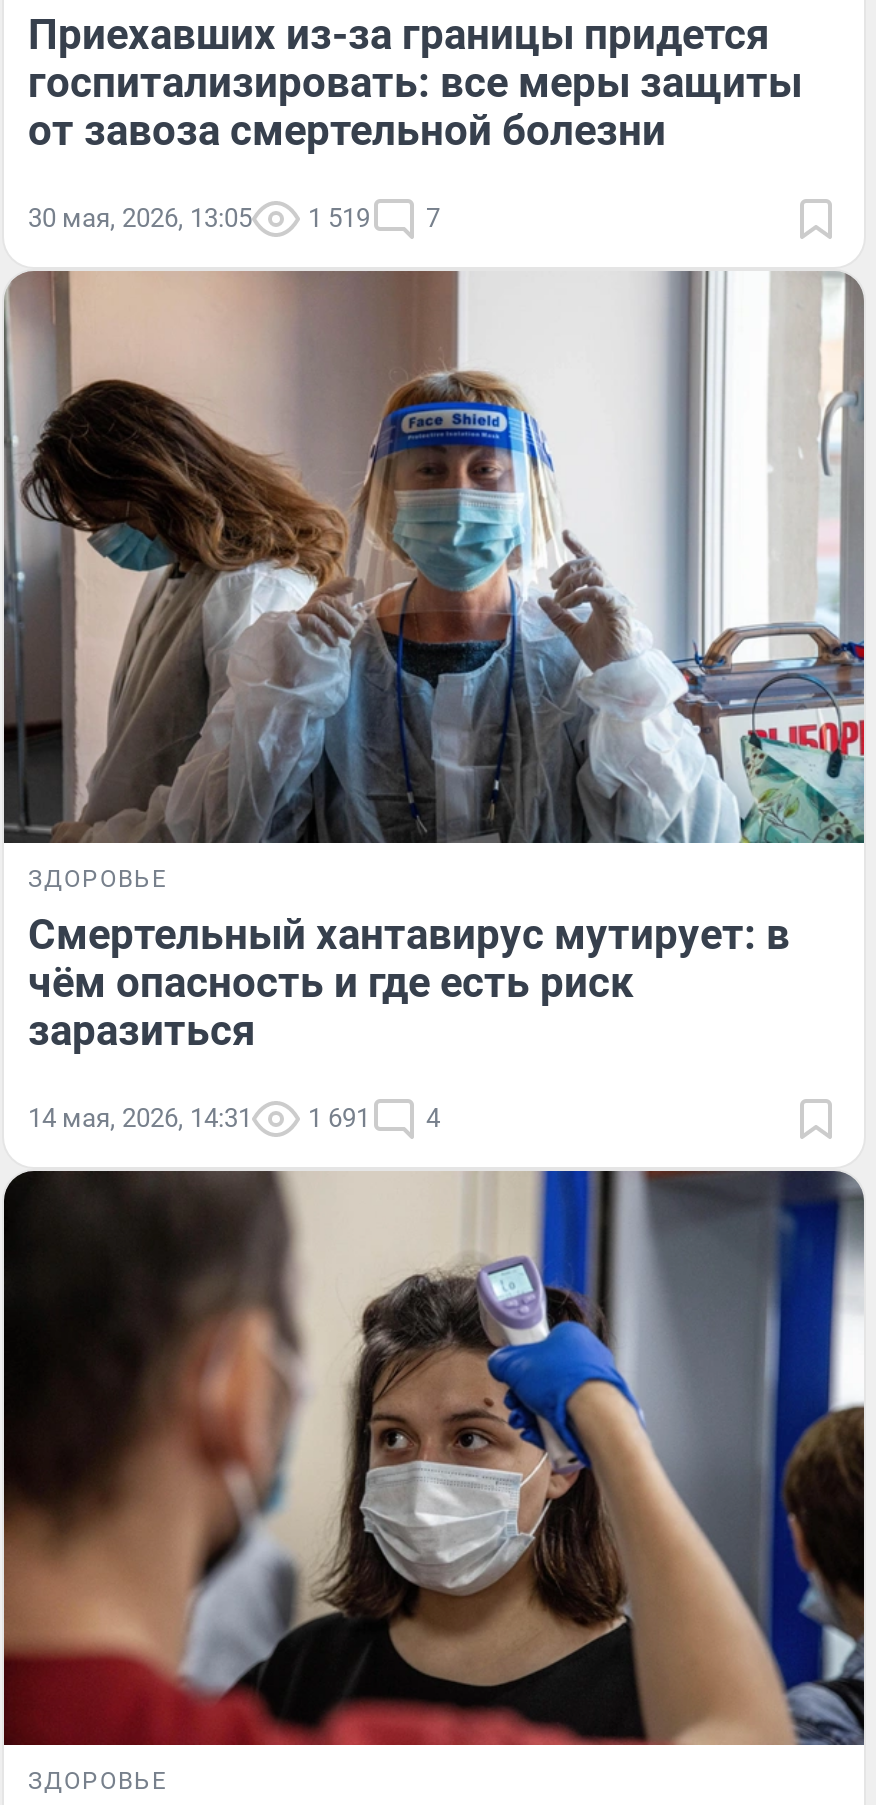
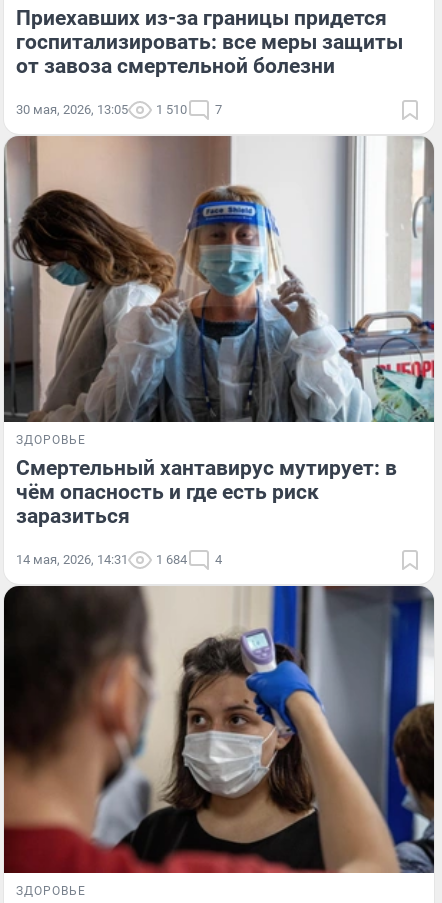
- 30 мая, 2026, 13:05 1 519 7
+ 30 мая, 2026, 13:05 1 510 7

- 14 мая, 2026, 14:31 1 691 4
+ 14 мая, 2026, 14:31 1 684 4
